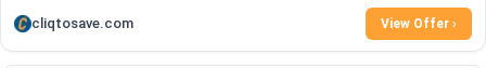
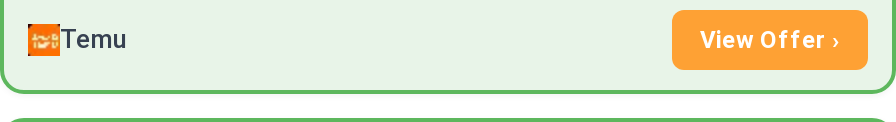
- cliqtosave.com
+ Temu
